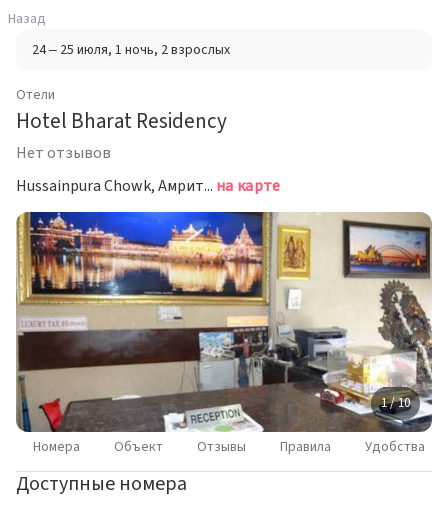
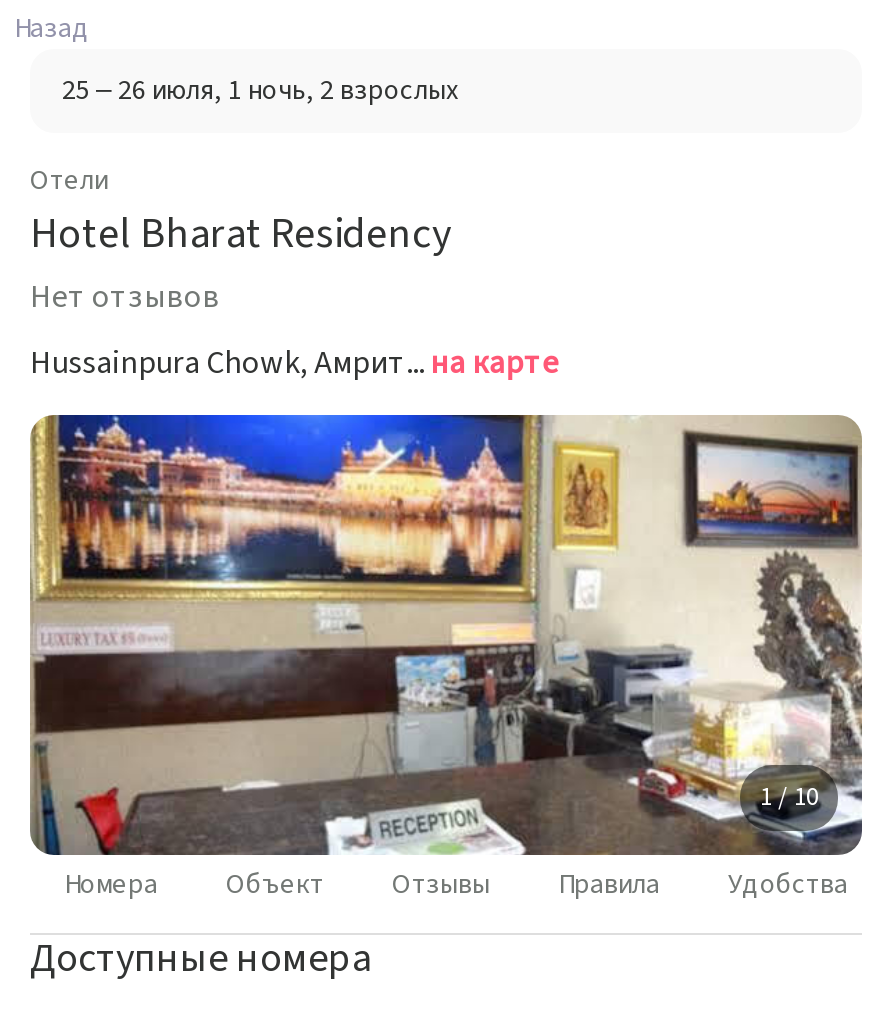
- 24 – 25 июля, 1 ночь, 2 взрослых
+ 25 – 26 июля, 1 ночь, 2 взрослых
